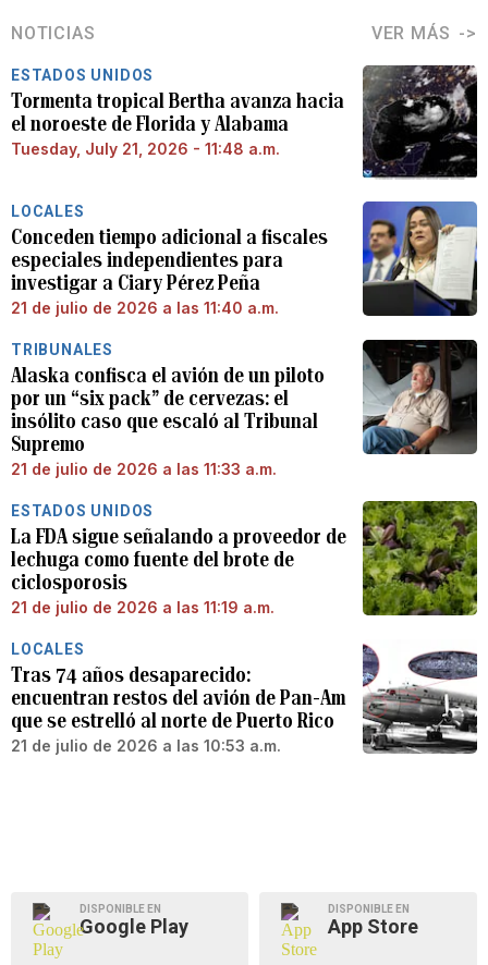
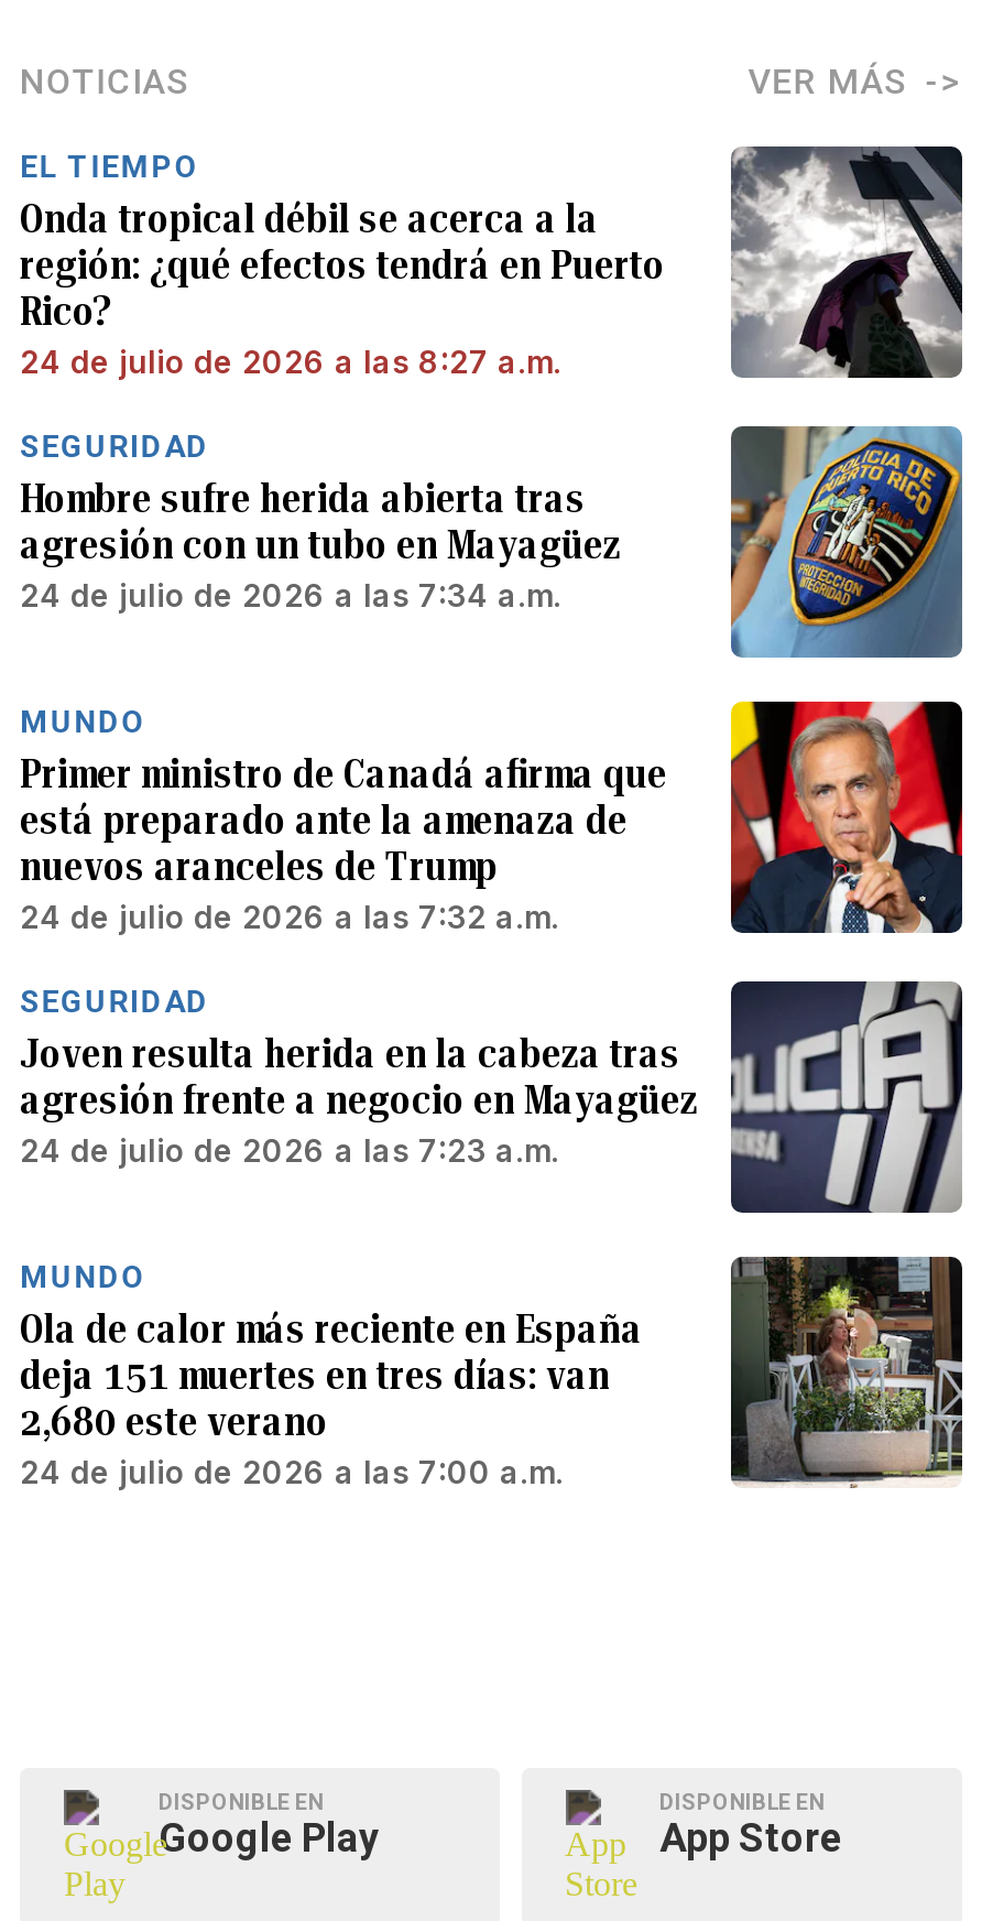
- [image]
- ESTADOS UNIDOS
- Tormenta tropical Bertha avanza hacia
- el noroeste de Florida y Alabama
- Tuesday, July 21, 2026 - 11:48 a.m.
+ [image]
+ EL TIEMPO
+ Onda tropical débil se acerca a la
+ región: ¿qué efectos tendrá en Puerto
+ Rico?
+ 24 de julio de 2026 a las 8:27 a.m.

- LOCALES
- Conceden tiempo adicional a fiscales
- especiales independientes para
- investigar a Ciary Pérez Peña
- 21 de julio de 2026 a las 11:40 a.m.
+ SEGURIDAD
+ Hombre sufre herida abierta tras
+ agresión con un tubo en Mayagüez
+ 24 de julio de 2026 a las 7:34 a.m.

- [image]
+ [image]

- [image]
- TRIBUNALES
- Alaska confisca el avión de un piloto
- por un “six pack” de cervezas: el
- insólito caso que escaló al Tribunal
- Supremo
- 21 de julio de 2026 a las 11:33 a.m.
+ [image]
+ MUNDO
+ Primer ministro de Canadá afirma que
+ está preparado ante la amenaza de
+ nuevos aranceles de Trump
+ 24 de julio de 2026 a las 7:32 a.m.

- [image]
- ESTADOS UNIDOS
- La FDA sigue señalando a proveedor de
- lechuga como fuente del brote de
- ciclosporosis
- 21 de julio de 2026 a las 11:19 a.m.
+ [image]
+ SEGURIDAD
+ Joven resulta herida en la cabeza tras
+ agresión frente a negocio en Mayagüez
+ 24 de julio de 2026 a las 7:23 a.m.

- [image]
- LOCALES
- Tras 74 años desaparecido:
- encuentran restos del avión de Pan-Am
- que se estrelló al norte de Puerto Rico
- 21 de julio de 2026 a las 10:53 a.m.
+ [image]
+ MUNDO
+ Ola de calor más reciente en España
+ deja 151 muertes en tres días: van
+ 2,680 este verano
+ 24 de julio de 2026 a las 7:00 a.m.
